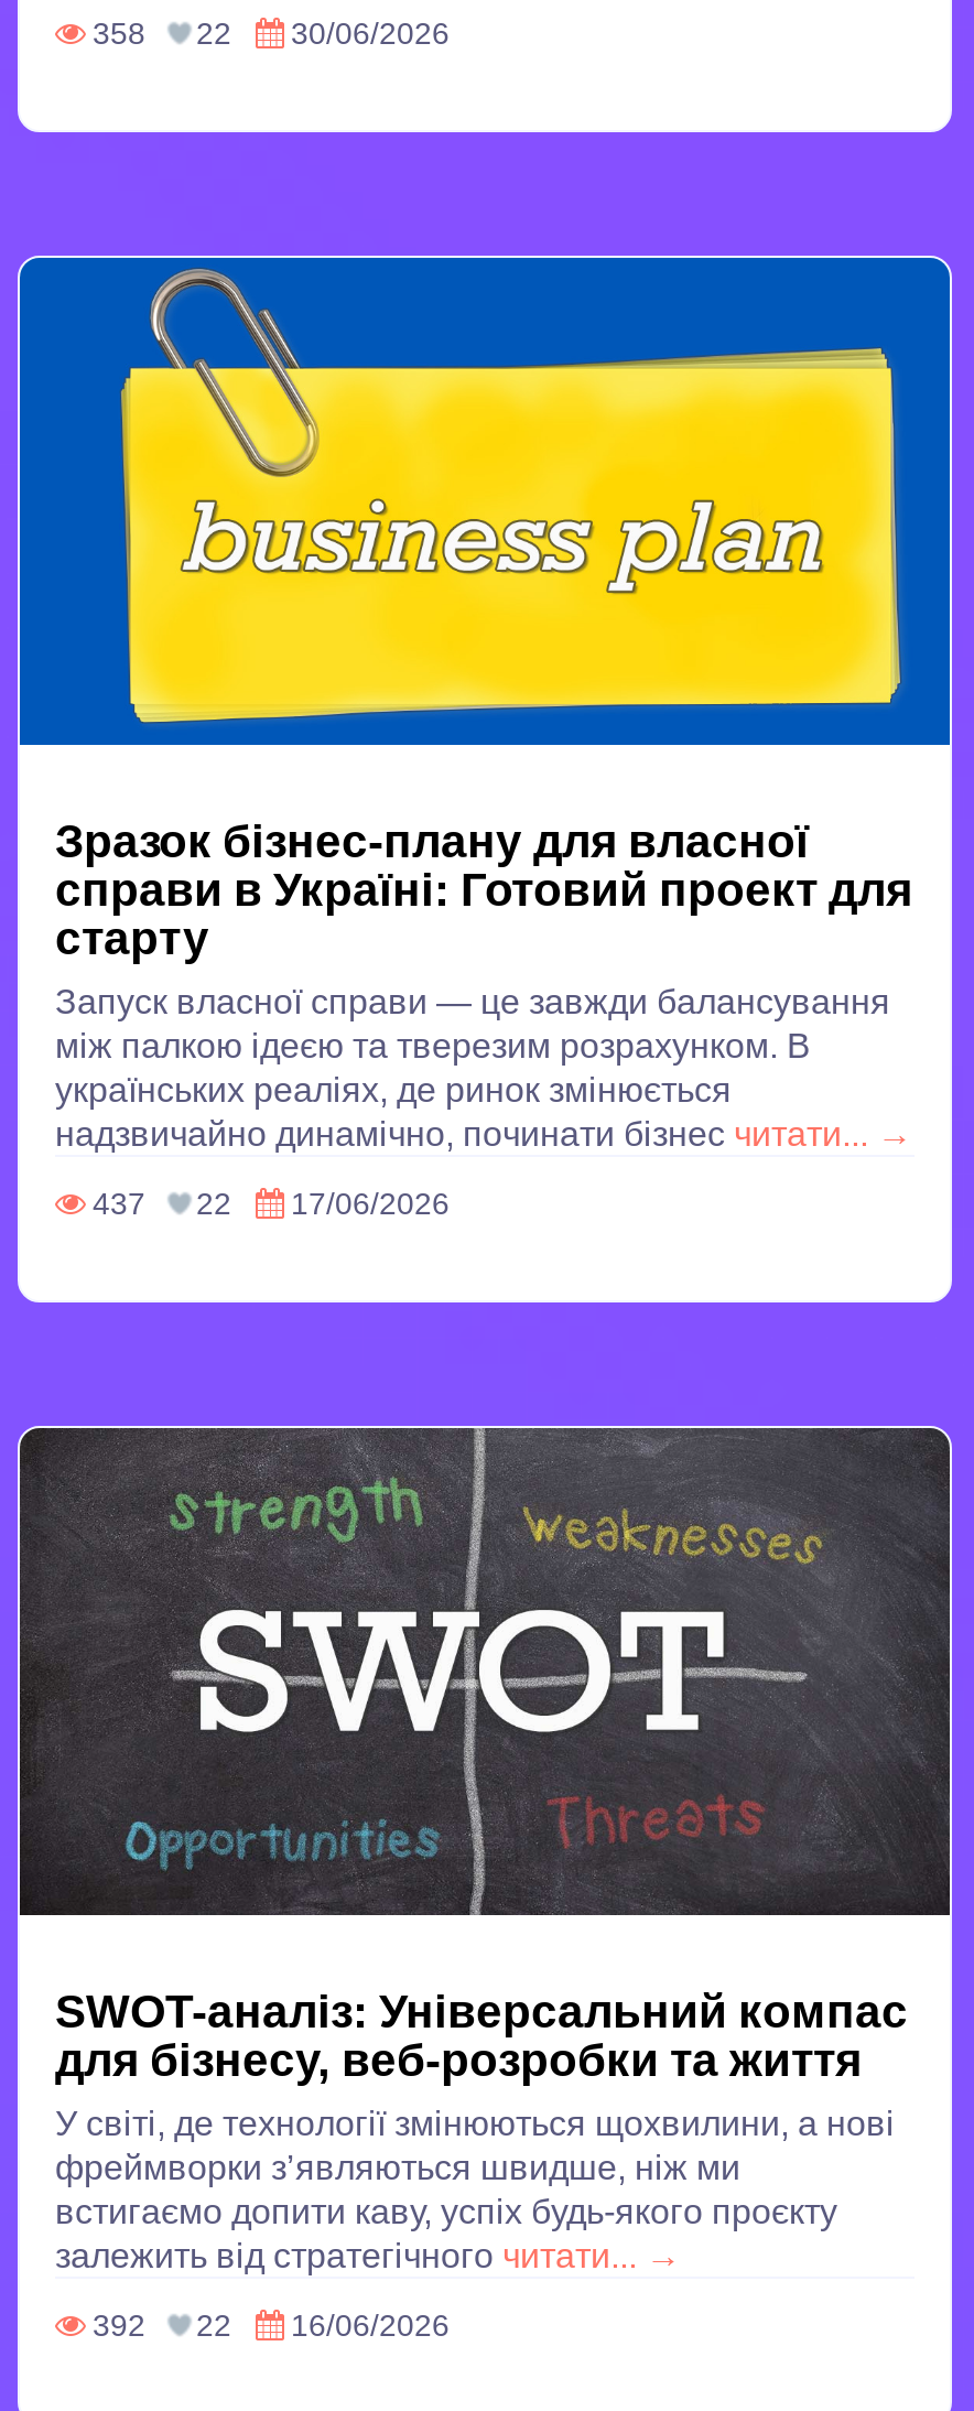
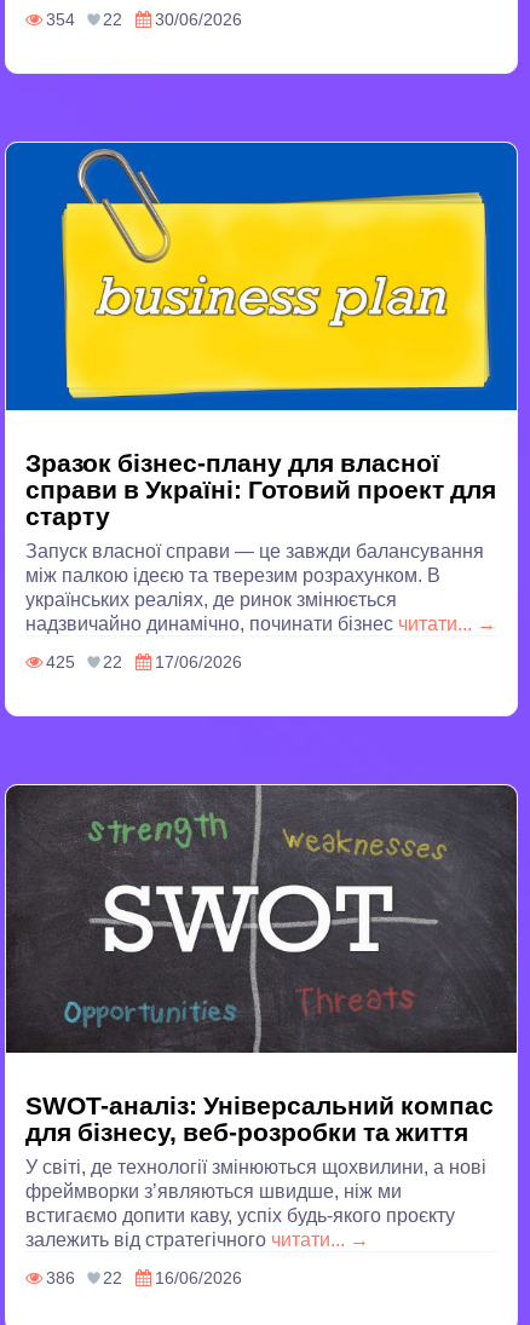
- 358 22 30/06/2026
+ 354 22 30/06/2026

- 437 22 17/06/2026
+ 425 22 17/06/2026

- 392 22 16/06/2026
+ 386 22 16/06/2026
